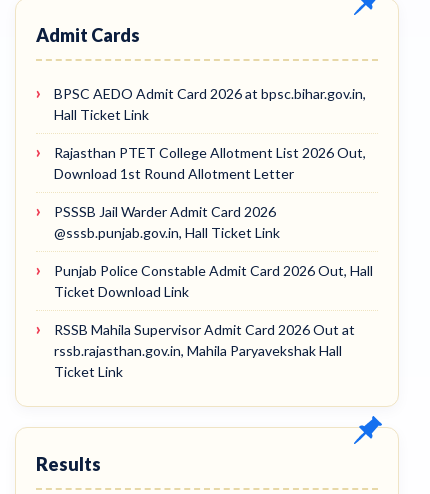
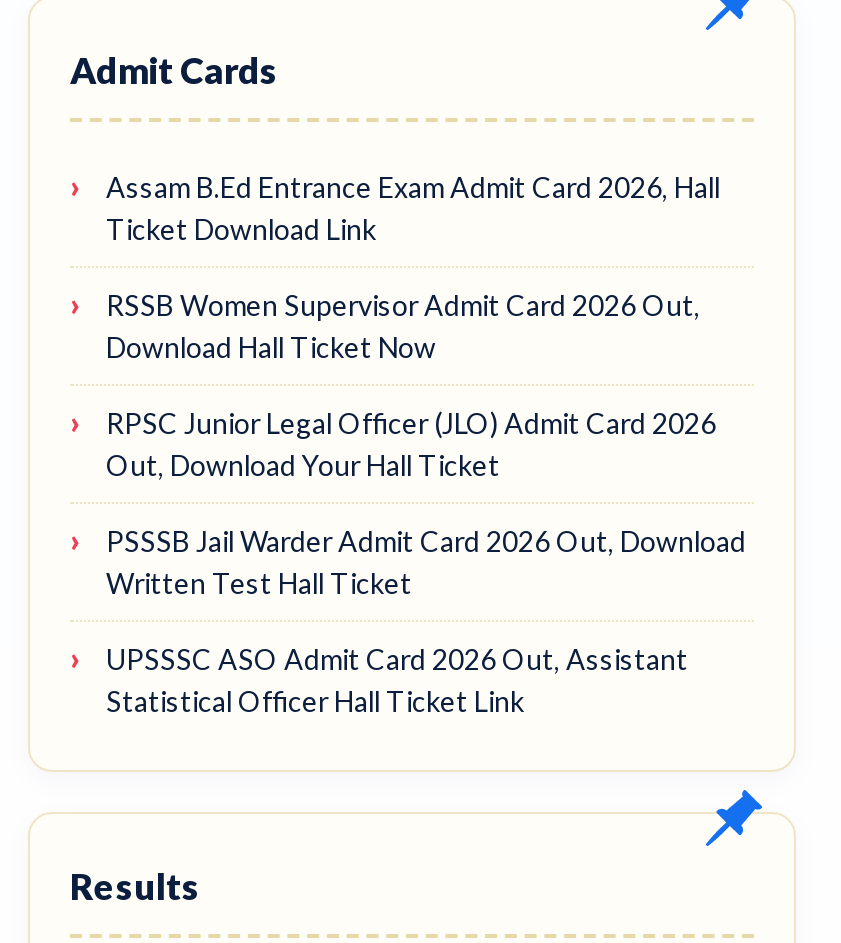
- BPSC AEDO Admit Card 2026 at bpsc.bihar.gov.in,
- Hall Ticket Link
- Rajasthan PTET College Allotment List 2026 Out,
- Download 1st Round Allotment Letter
- PSSSB Jail Warder Admit Card 2026
- @sssb.punjab.gov.in, Hall Ticket Link
- Punjab Police Constable Admit Card 2026 Out, Hall
+ Assam B.Ed Entrance Exam Admit Card 2026, Hall

moved up: Ticket Download Link

- RSSB Mahila Supervisor Admit Card 2026 Out at
- rssb.rajasthan.gov.in, Mahila Paryavekshak Hall
- Ticket Link
+ RSSB Women Supervisor Admit Card 2026 Out,
+ Download Hall Ticket Now
+ RPSC Junior Legal Officer (JLO) Admit Card 2026
+ Out, Download Your Hall Ticket
+ PSSSB Jail Warder Admit Card 2026 Out, Download
+ Written Test Hall Ticket
+ UPSSSC ASO Admit Card 2026 Out, Assistant
+ Statistical Officer Hall Ticket Link
